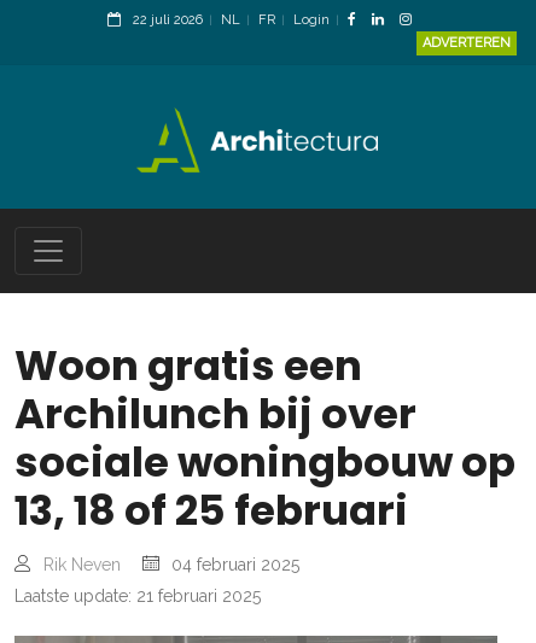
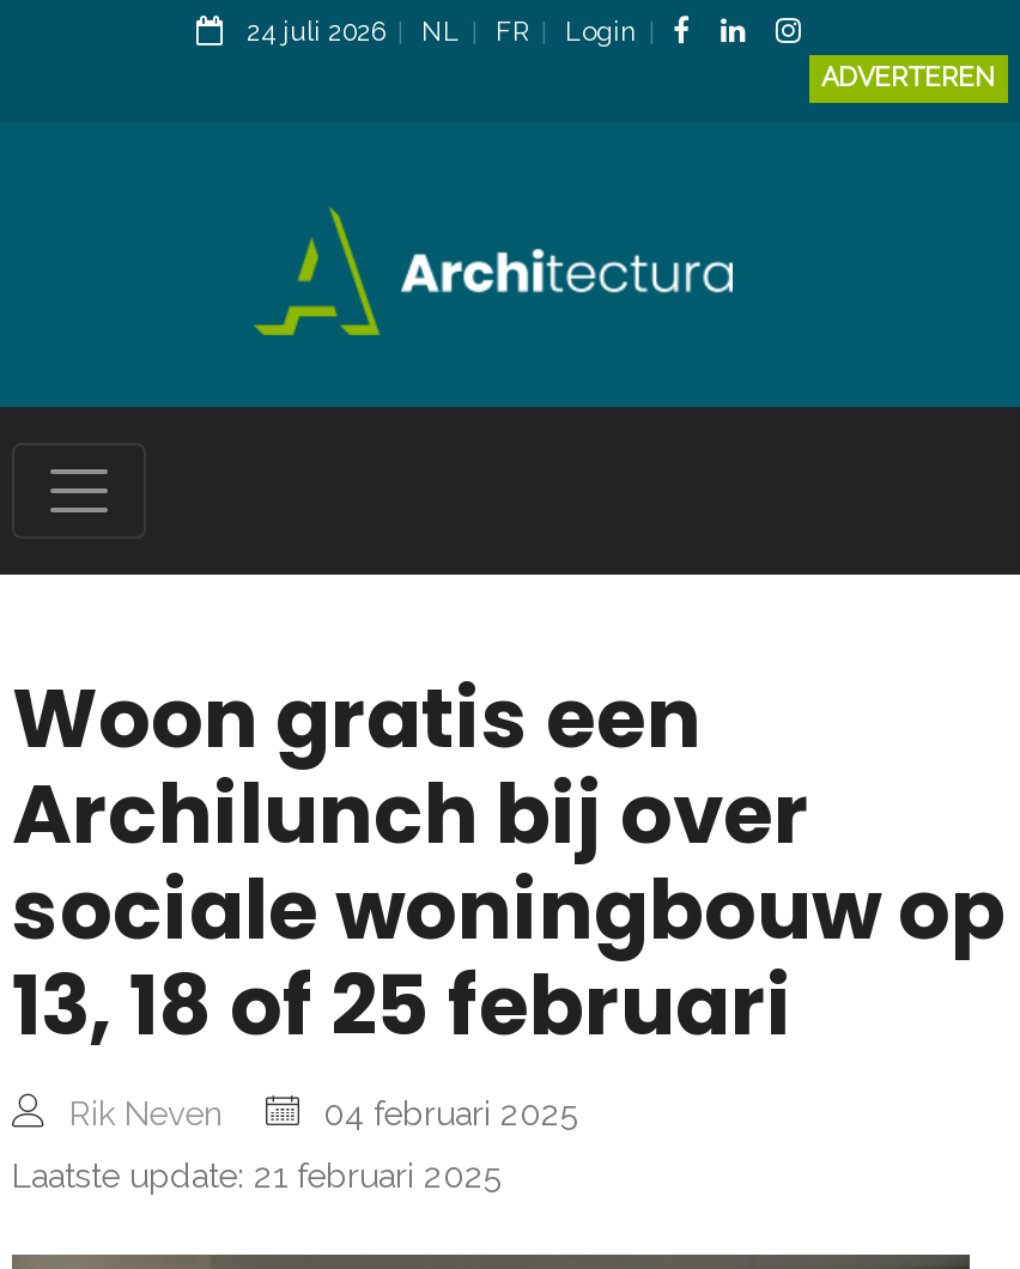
- 22 juli 2026 NL FR Login
+ 24 juli 2026 NL FR Login
